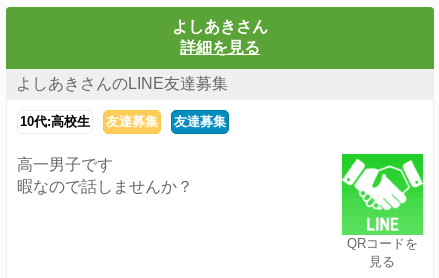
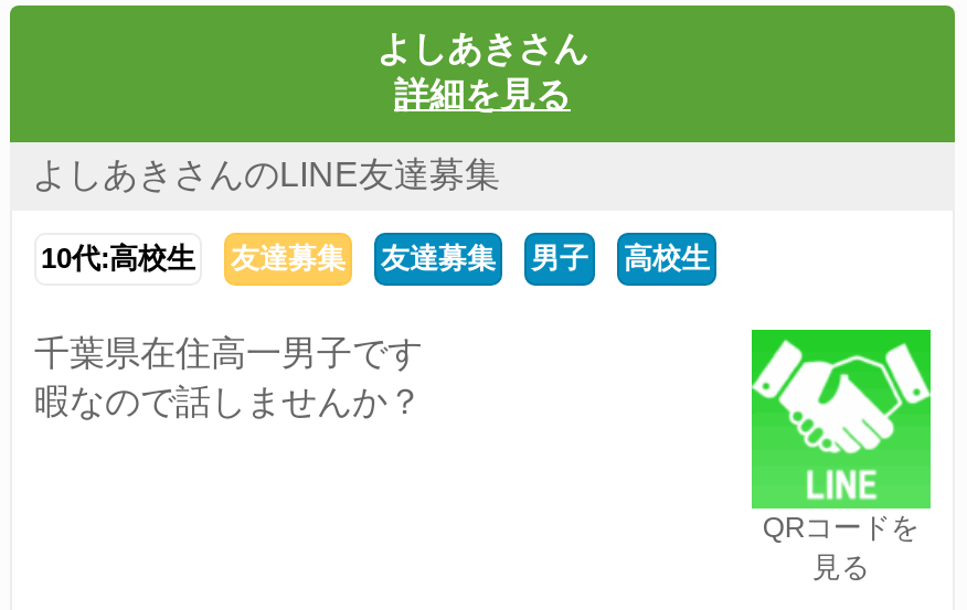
+ 男子
+ 高校生

- 高一男子です
+ 千葉県在住高一男子です
